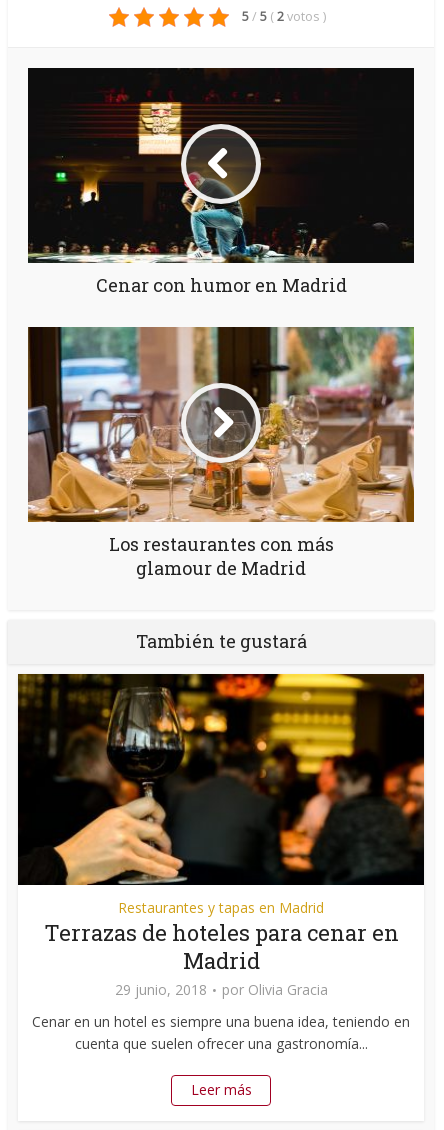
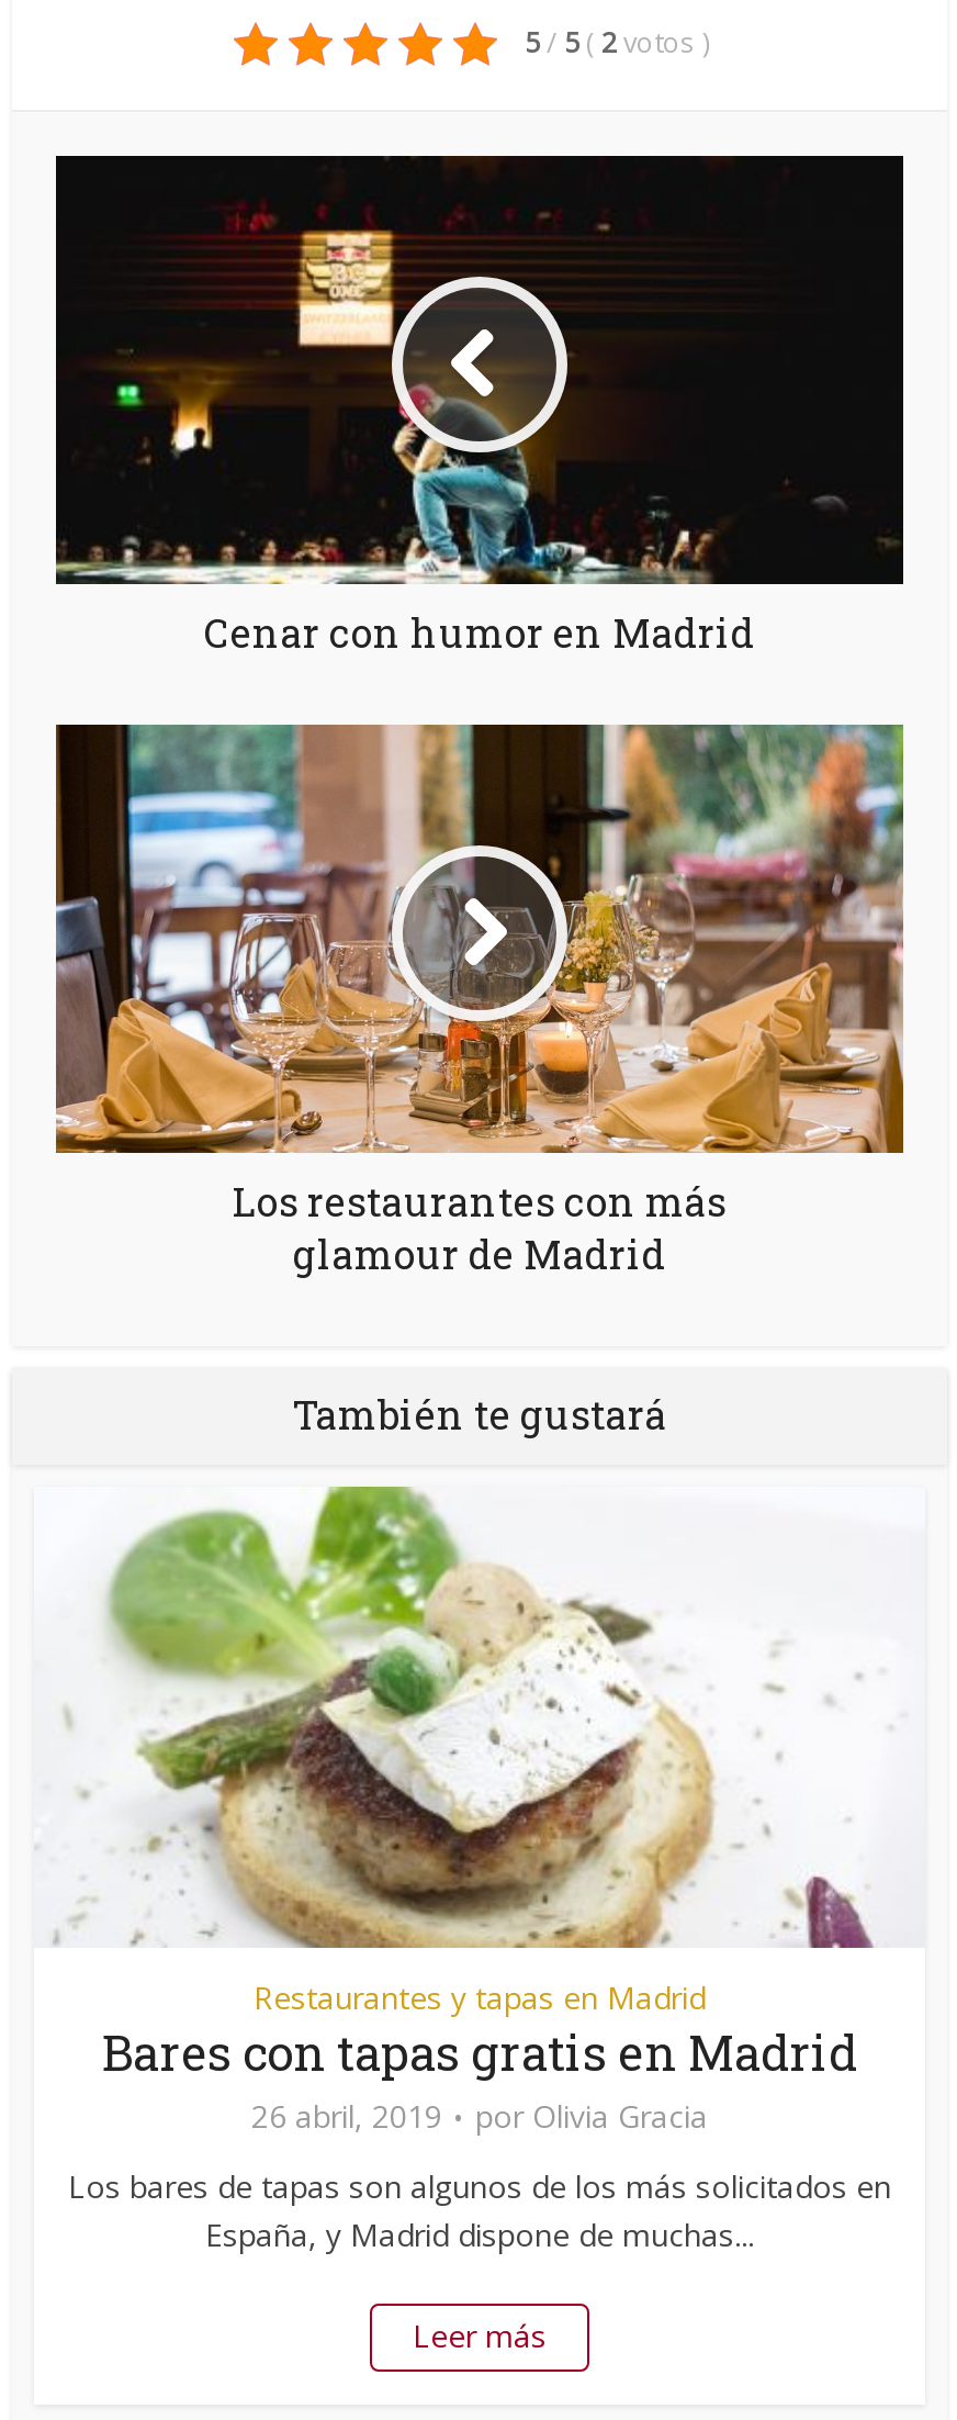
- [image]
- Terrazas de hoteles para cenar en
- Madrid
- 29 junio, 2018
+ [image]
+ Bares con tapas gratis en Madrid
+ 26 abril, 2019

- Cenar en un hotel es siempre una buena idea, teniendo en
- cuenta que suelen ofrecer una gastronomía...
+ Los bares de tapas son algunos de los más solicitados en
+ España, y Madrid dispone de muchas...
